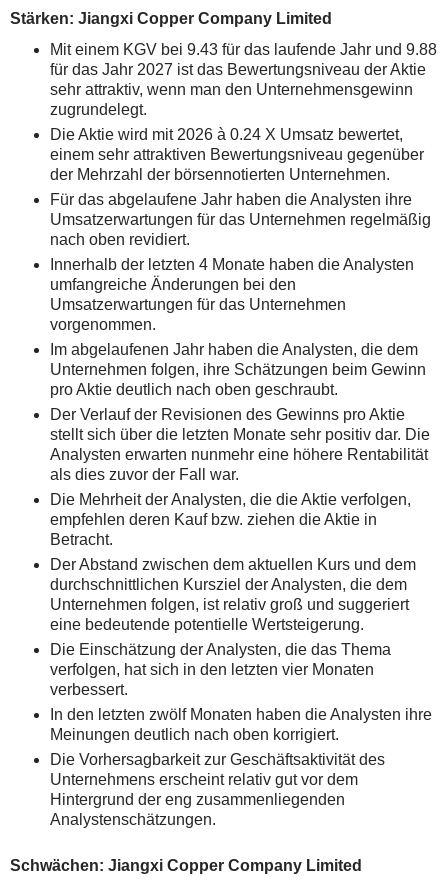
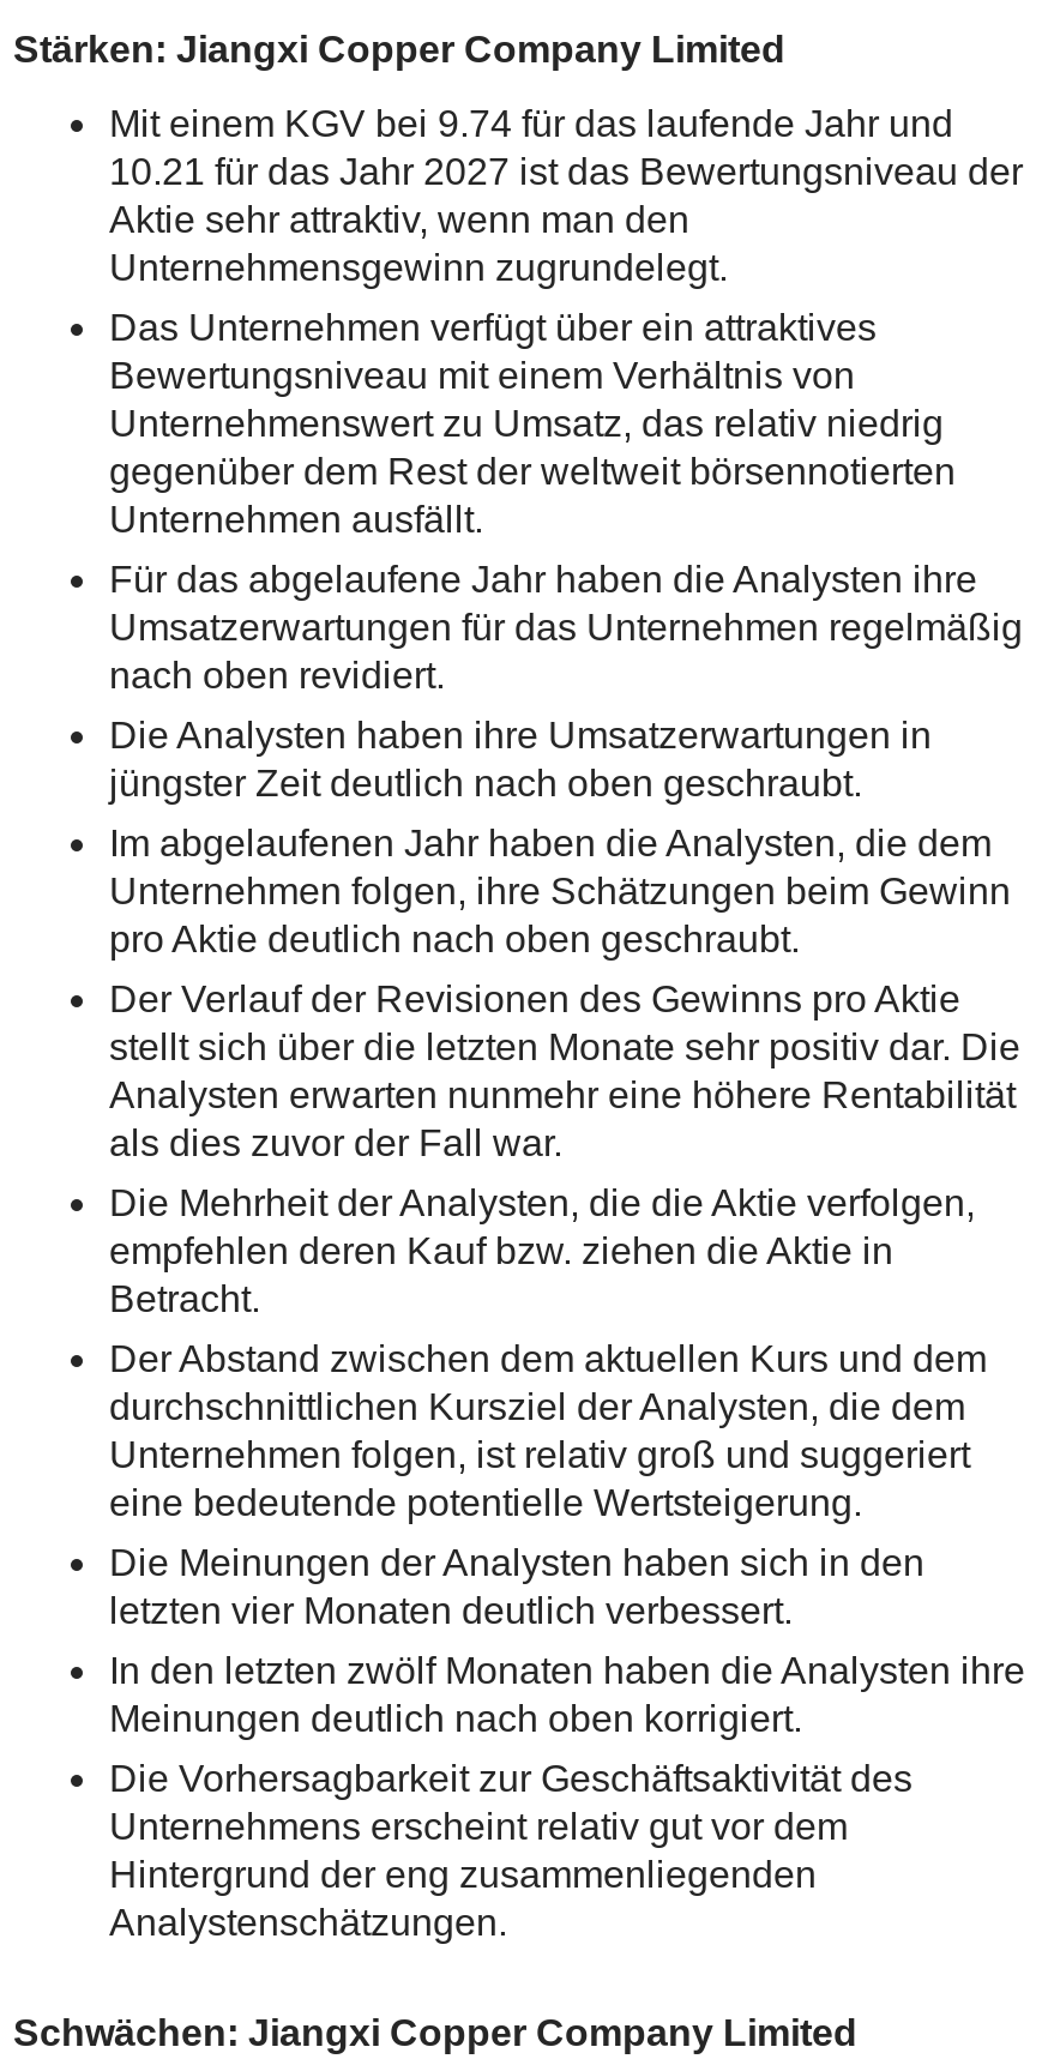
- Mit einem KGV bei 9.43 für das laufende Jahr und 9.88
- für das Jahr 2027 ist das Bewertungsniveau der Aktie
- sehr attraktiv, wenn man den Unternehmensgewinn
- zugrundelegt.
+ Mit einem KGV bei 9.74 für das laufende Jahr und
+ 10.21 für das Jahr 2027 ist das Bewertungsniveau der
+ Aktie sehr attraktiv, wenn man den
+ Unternehmensgewinn zugrundelegt.

- Die Aktie wird mit 2026 à 0.24 X Umsatz bewertet,
- einem sehr attraktiven Bewertungsniveau gegenüber
- der Mehrzahl der börsennotierten Unternehmen.
+ Das Unternehmen verfügt über ein attraktives
+ Bewertungsniveau mit einem Verhältnis von
+ Unternehmenswert zu Umsatz, das relativ niedrig
+ gegenüber dem Rest der weltweit börsennotierten
+ Unternehmen ausfällt.

moved down: Für das abgelaufene Jahr haben die Analysten ihre | Umsatzerwartungen für das Unternehmen regelmäßig | nach oben revidiert.

- Innerhalb der letzten 4 Monate haben die Analysten
- umfangreiche Änderungen bei den
- Umsatzerwartungen für das Unternehmen
- vorgenommen.
+ Die Analysten haben ihre Umsatzerwartungen in
+ jüngster Zeit deutlich nach oben geschraubt.

- Die Einschätzung der Analysten, die das Thema
- verfolgen, hat sich in den letzten vier Monaten
- verbessert.
+ Die Meinungen der Analysten haben sich in den
+ letzten vier Monaten deutlich verbessert.
